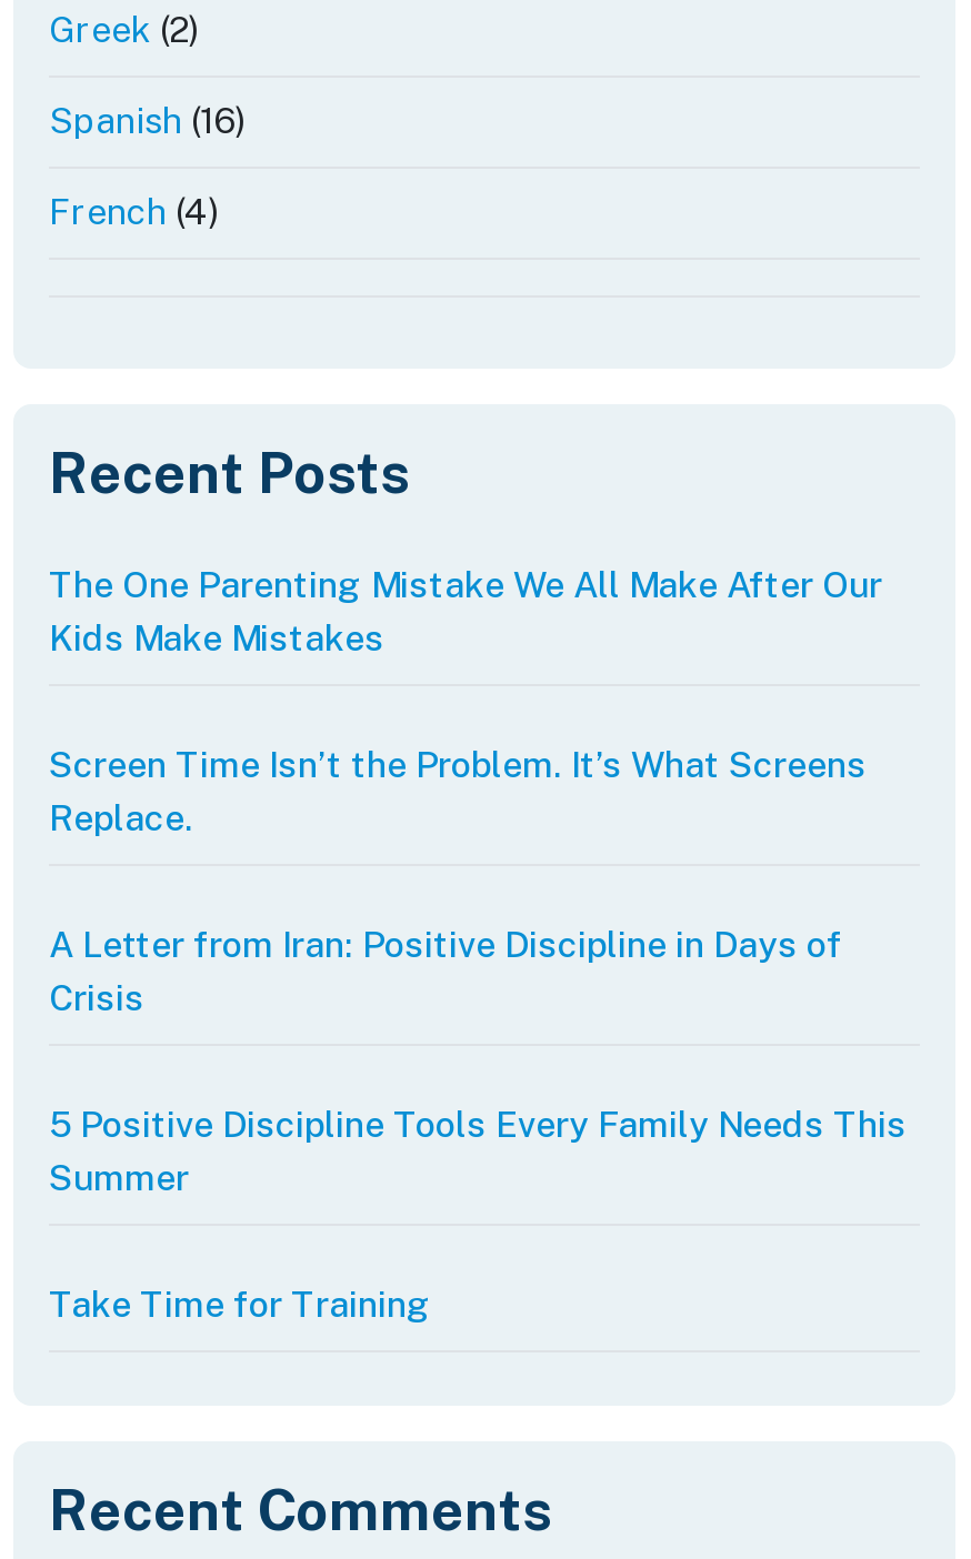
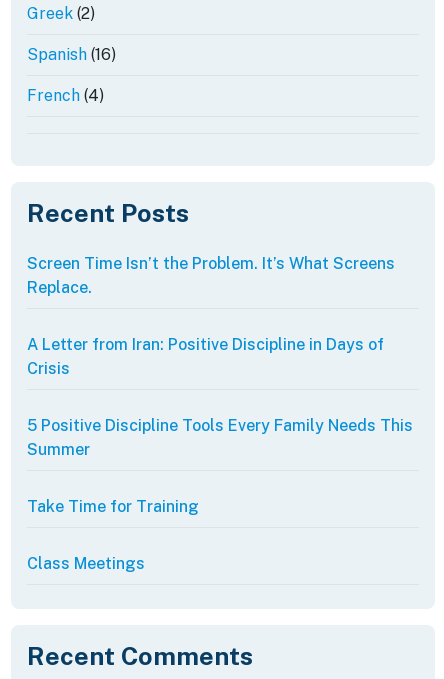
- The One Parenting Mistake We All Make After Our
- Kids Make Mistakes

moved up: Screen Time Isn’t the Problem. It’s What Screens | Replace. | A Letter from Iran: Positive Discipline in Days of | Crisis | 5 Positive Discipline Tools Every Family Needs This | Summer | Take Time for Training

+ Class Meetings
